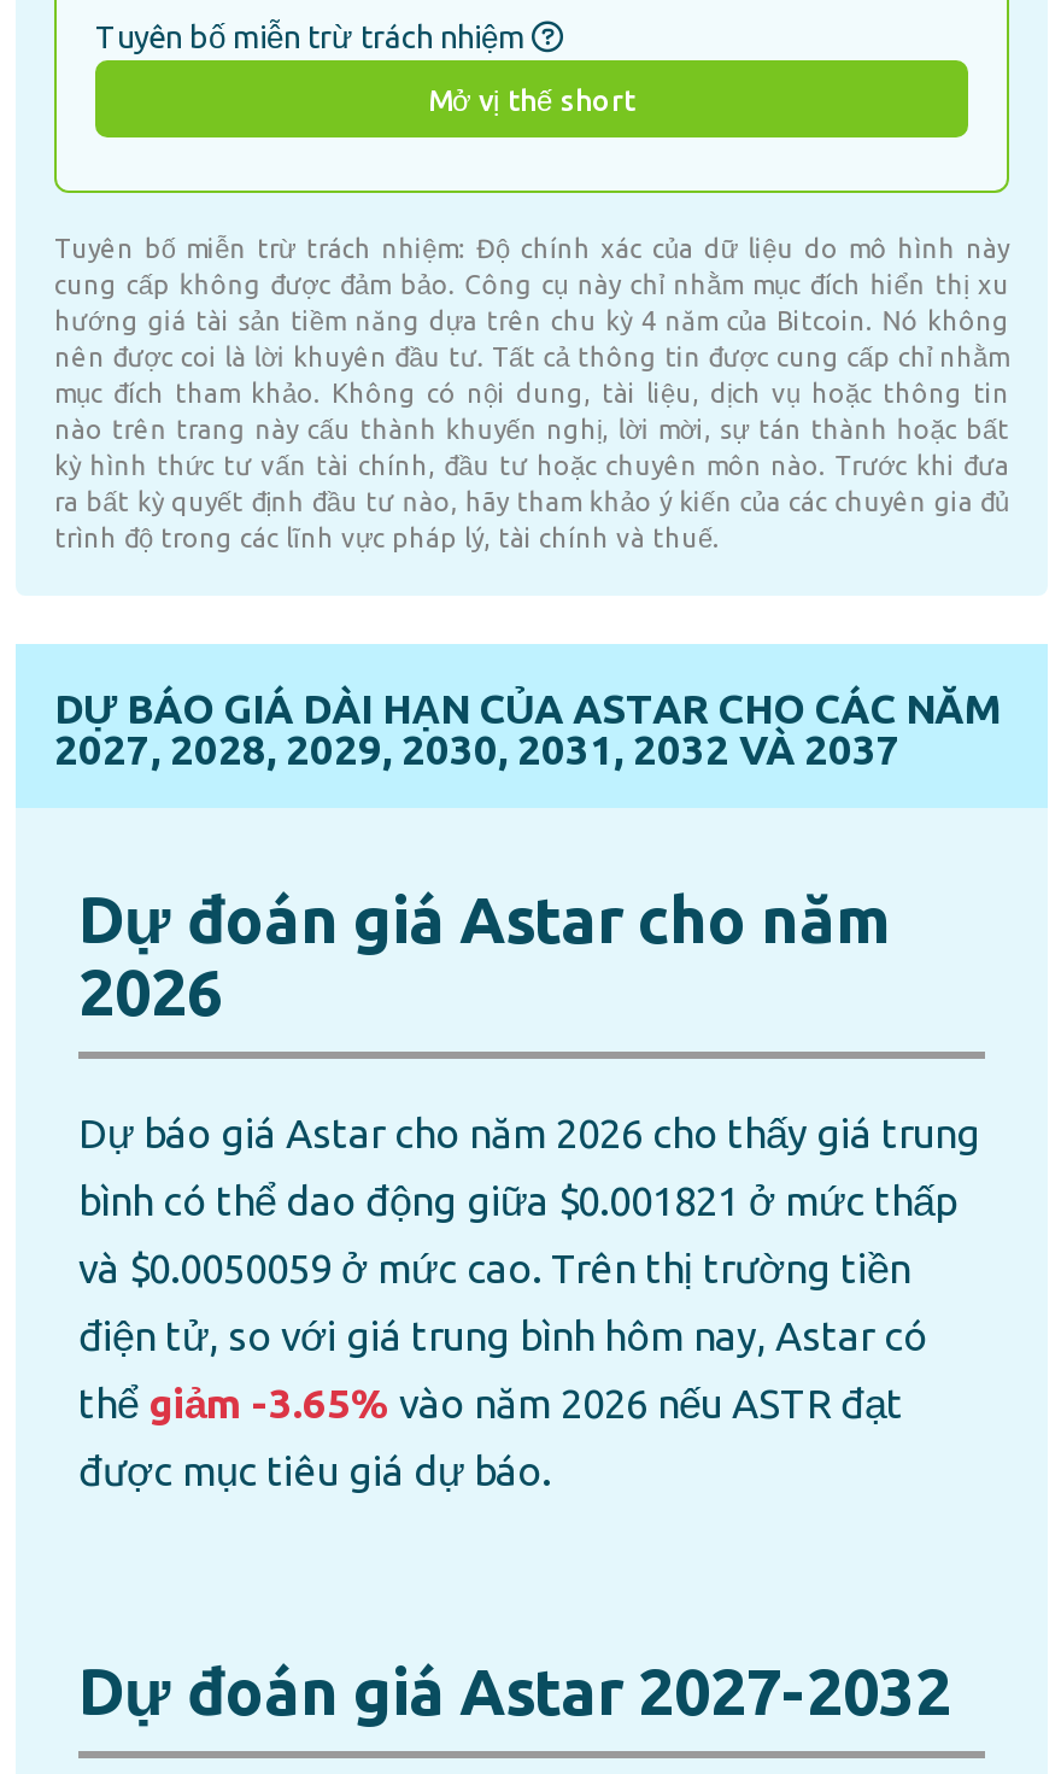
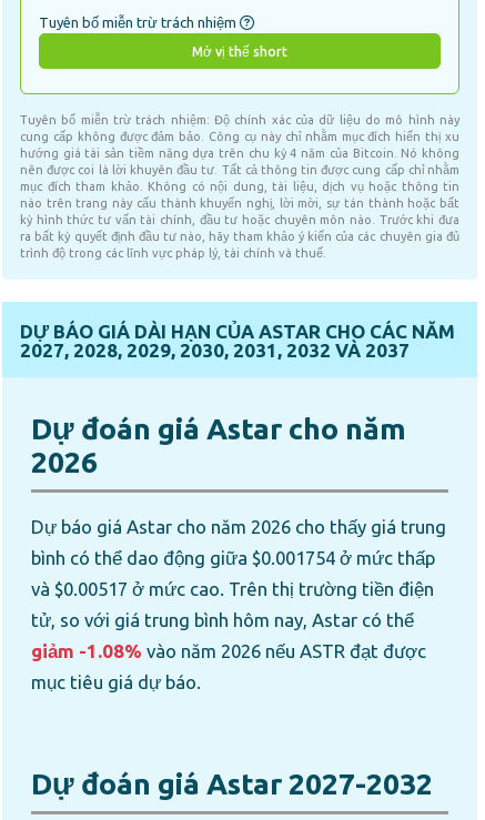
- bình có thể dao động giữa $0.001821 ở mức thấp
+ bình có thể dao động giữa $0.001754 ở mức thấp

- và $0.0050059 ở mức cao. Trên thị trường tiền
+ và $0.00517 ở mức cao. Trên thị trường tiền điện

- điện tử, so với giá trung bình hôm nay, Astar có
+ tử, so với giá trung bình hôm nay, Astar có thể

- thể giảm -3.65% vào năm 2026 nếu ASTR đạt
+ giảm -1.08% vào năm 2026 nếu ASTR đạt được

- được mục tiêu giá dự báo.
+ mục tiêu giá dự báo.
